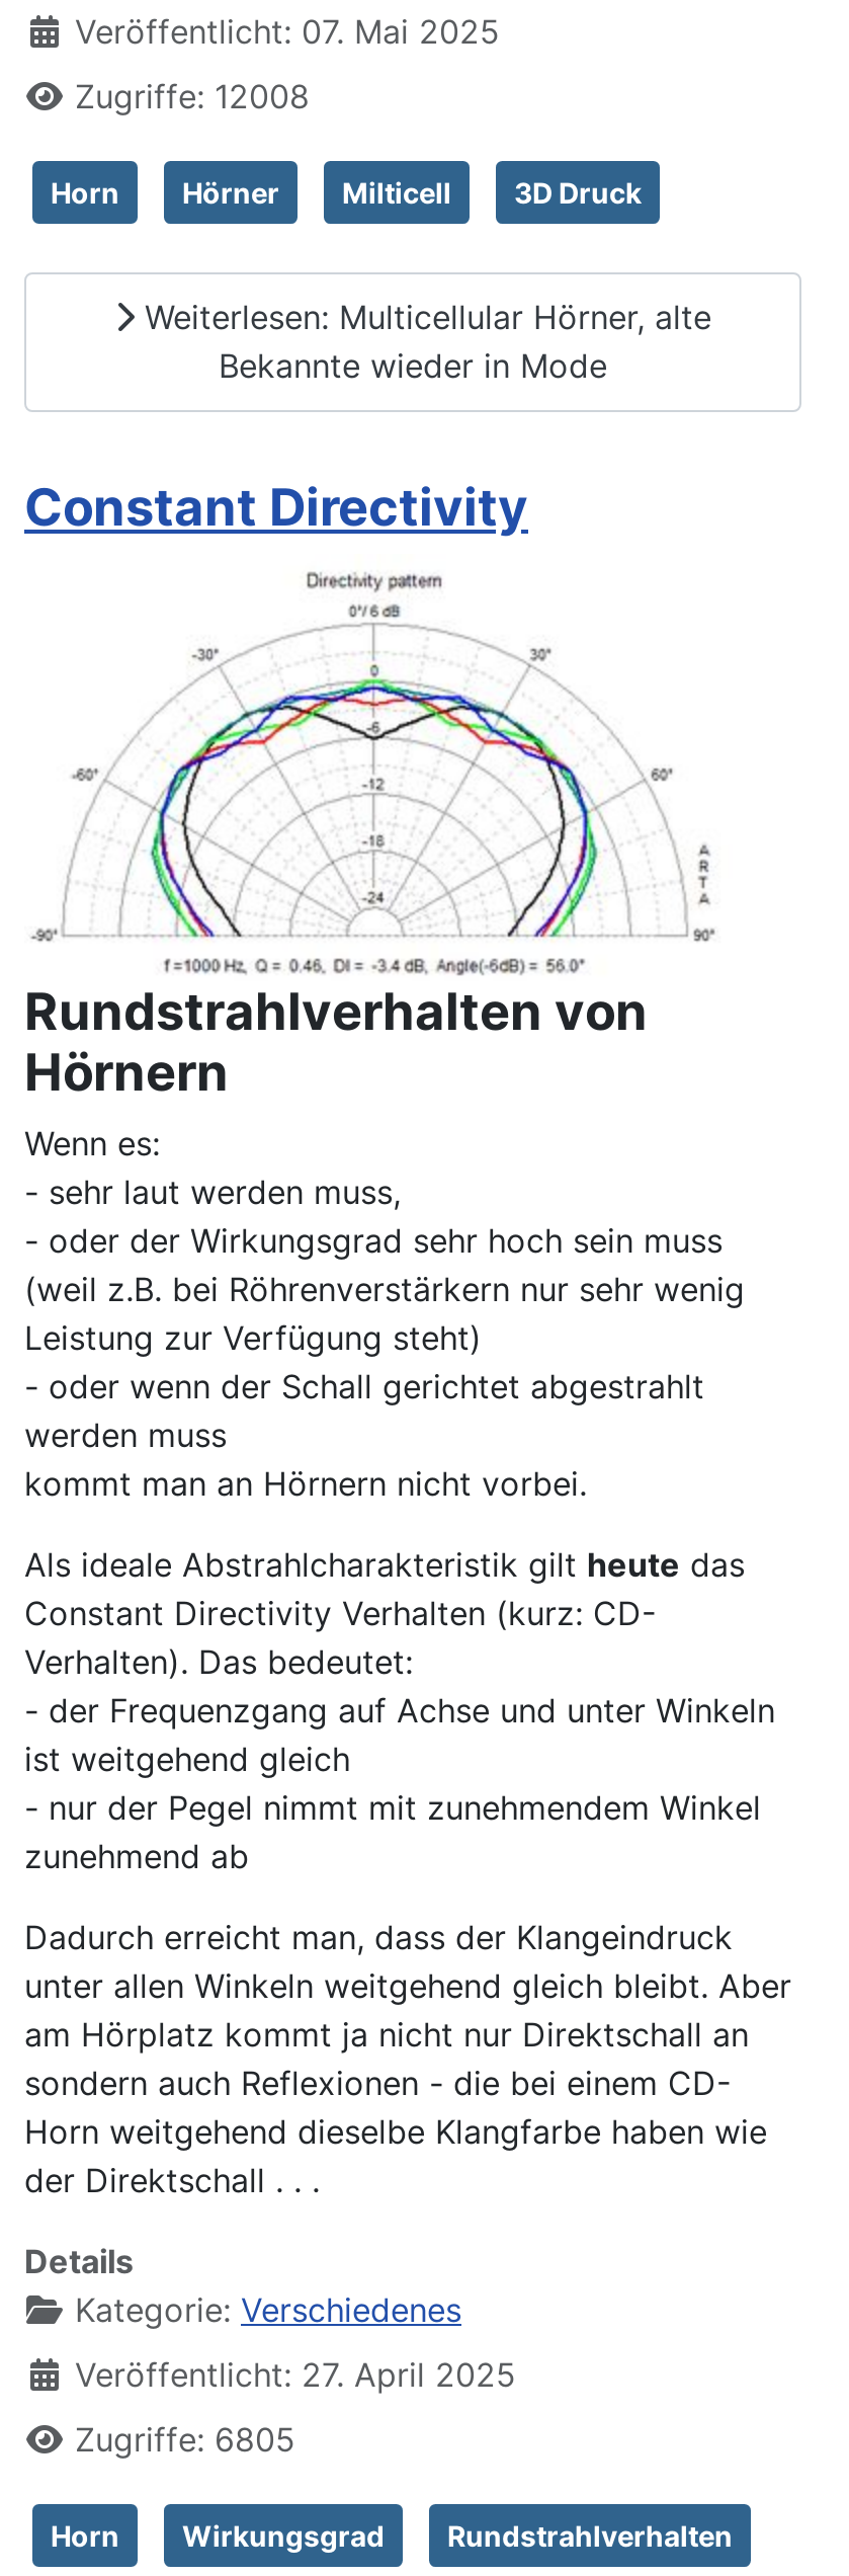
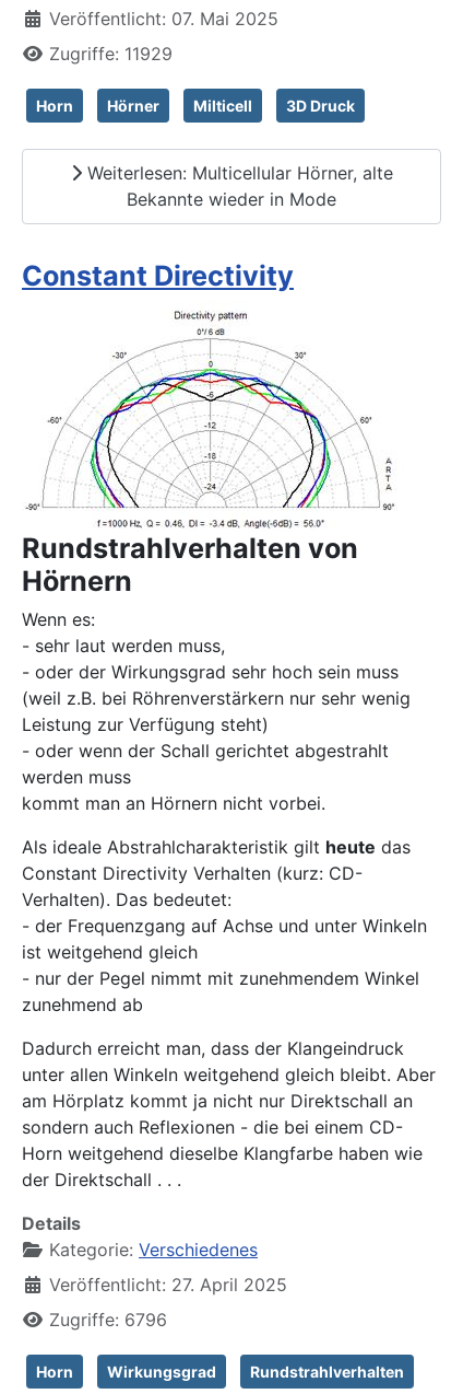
- Zugriffe: 12008
+ Zugriffe: 11929

- Zugriffe: 6805
+ Zugriffe: 6796
